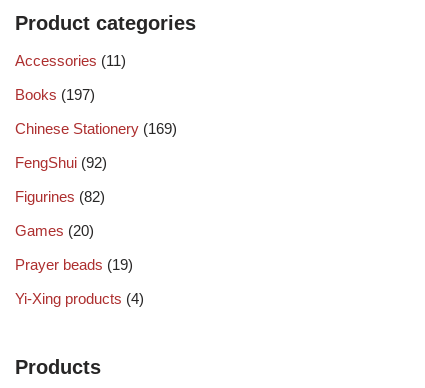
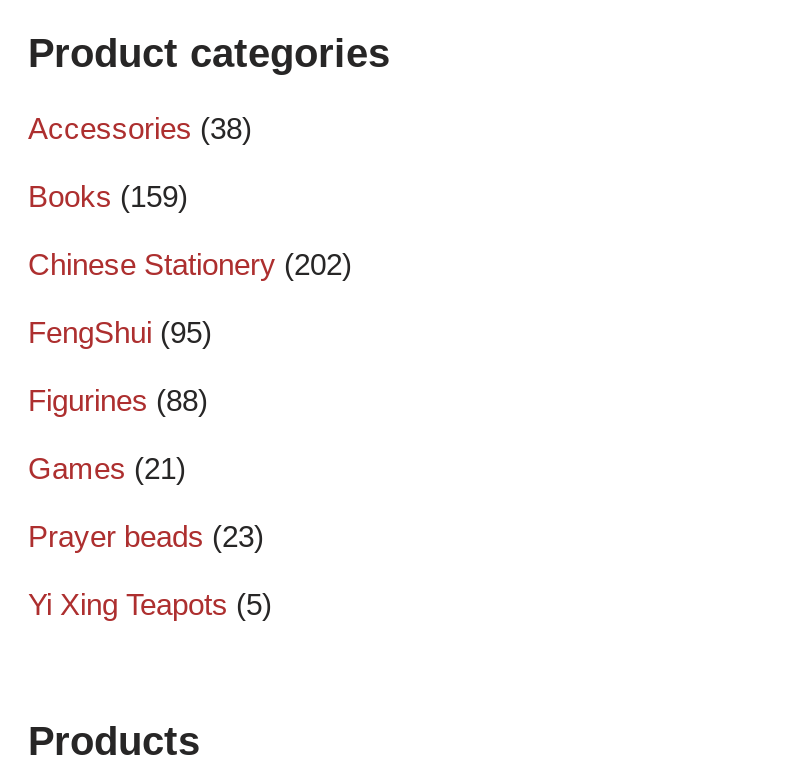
- Accessories (11)
+ Accessories (38)

- Books (197)
+ Books (159)

- Chinese Stationery (169)
+ Chinese Stationery (202)

- FengShui (92)
+ FengShui (95)

- Figurines (82)
+ Figurines (88)

- Games (20)
+ Games (21)

- Prayer beads (19)
+ Prayer beads (23)

- Yi-Xing products (4)
+ Yi Xing Teapots (5)
